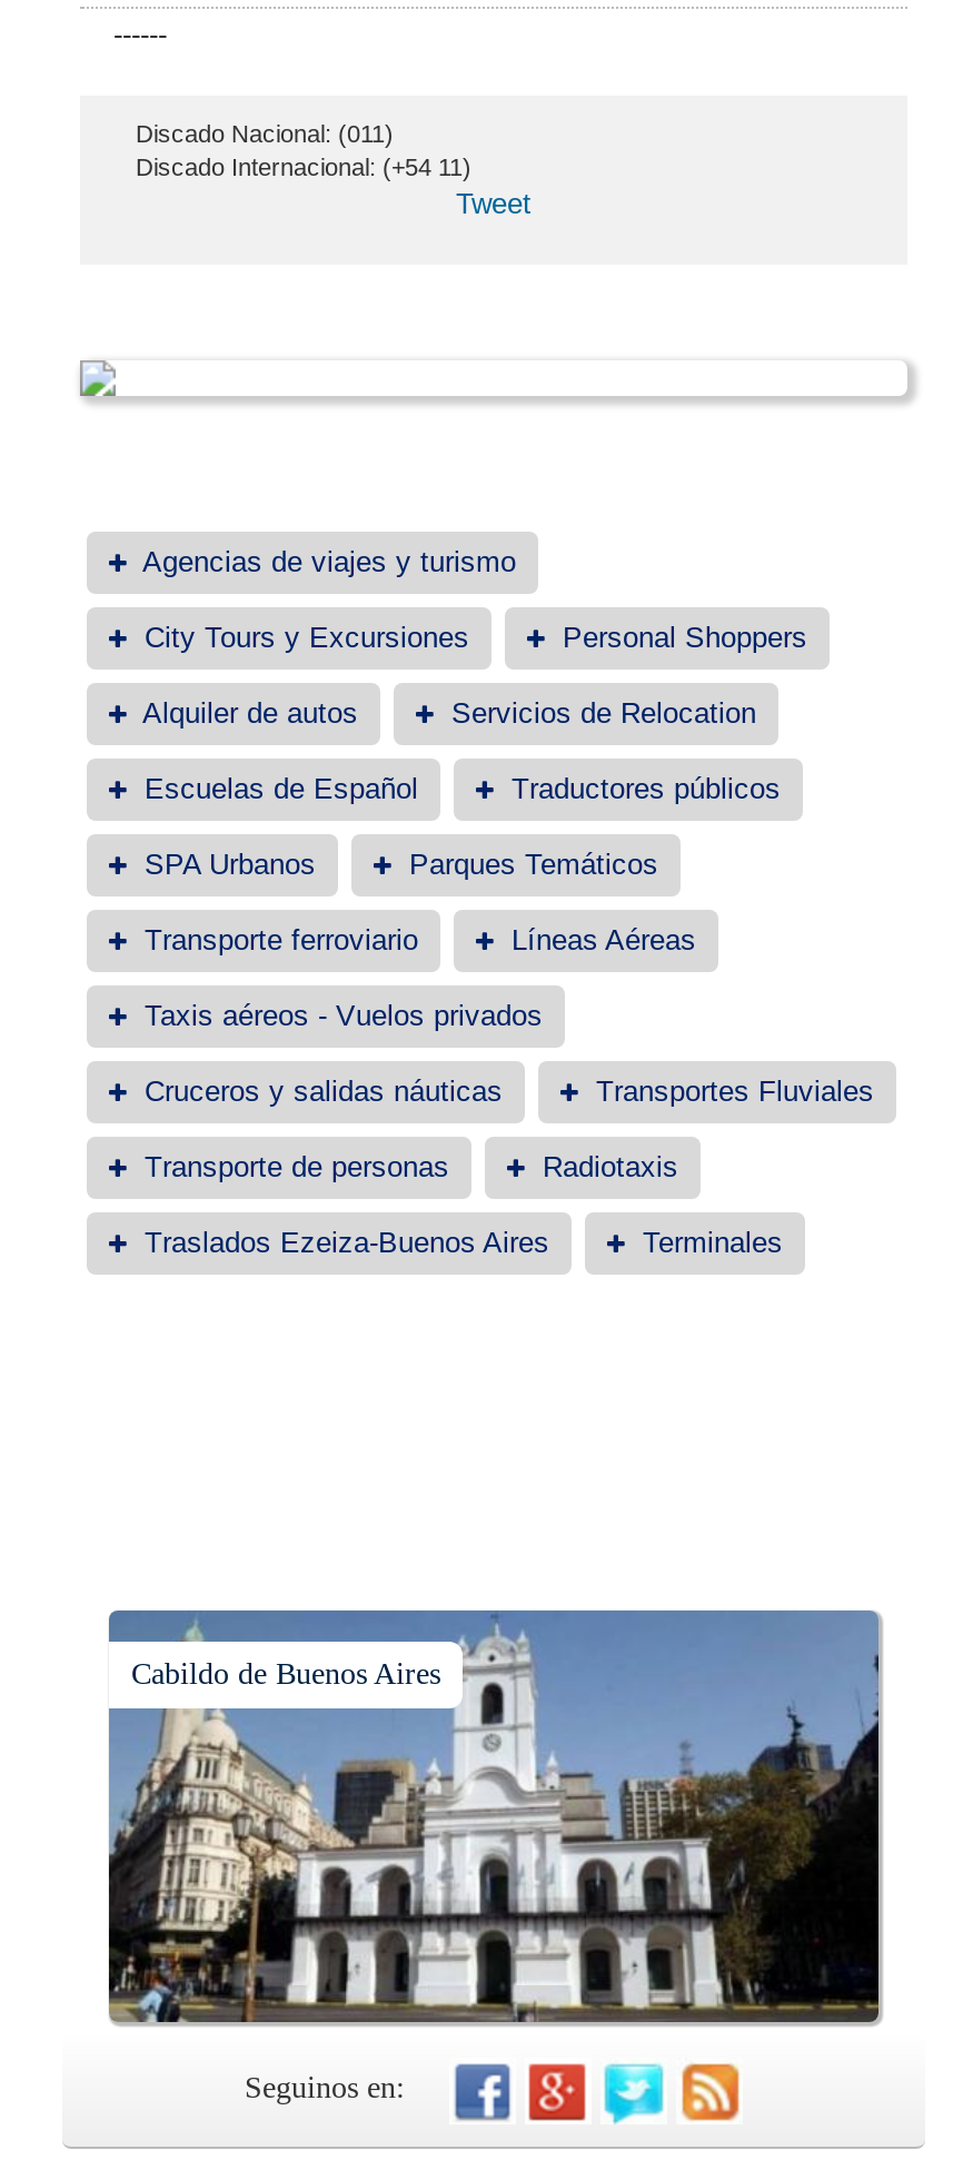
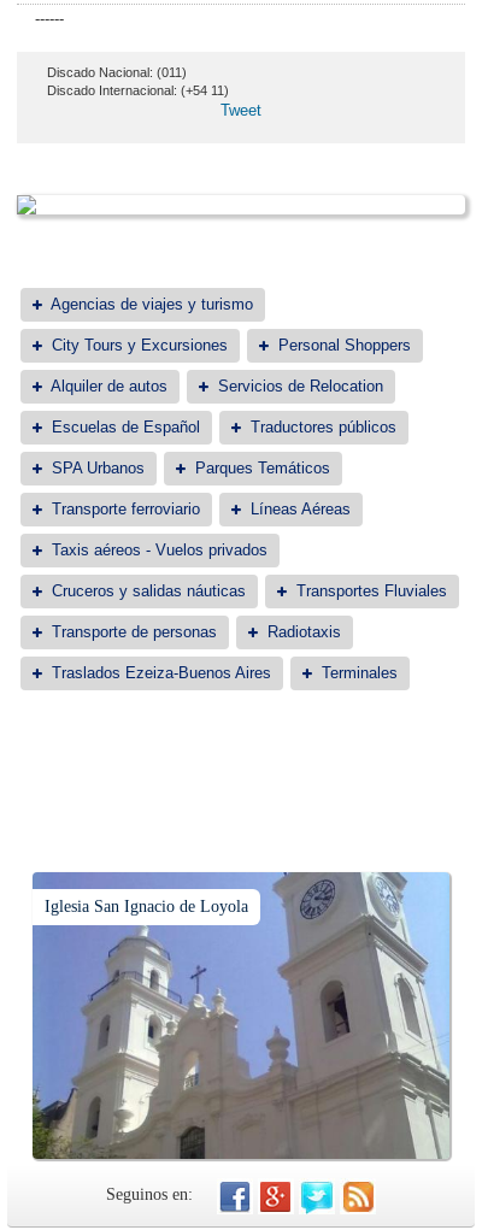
- [image]
- Cabildo de Buenos Aires
+ [image]
+ Iglesia San Ignacio de Loyola
